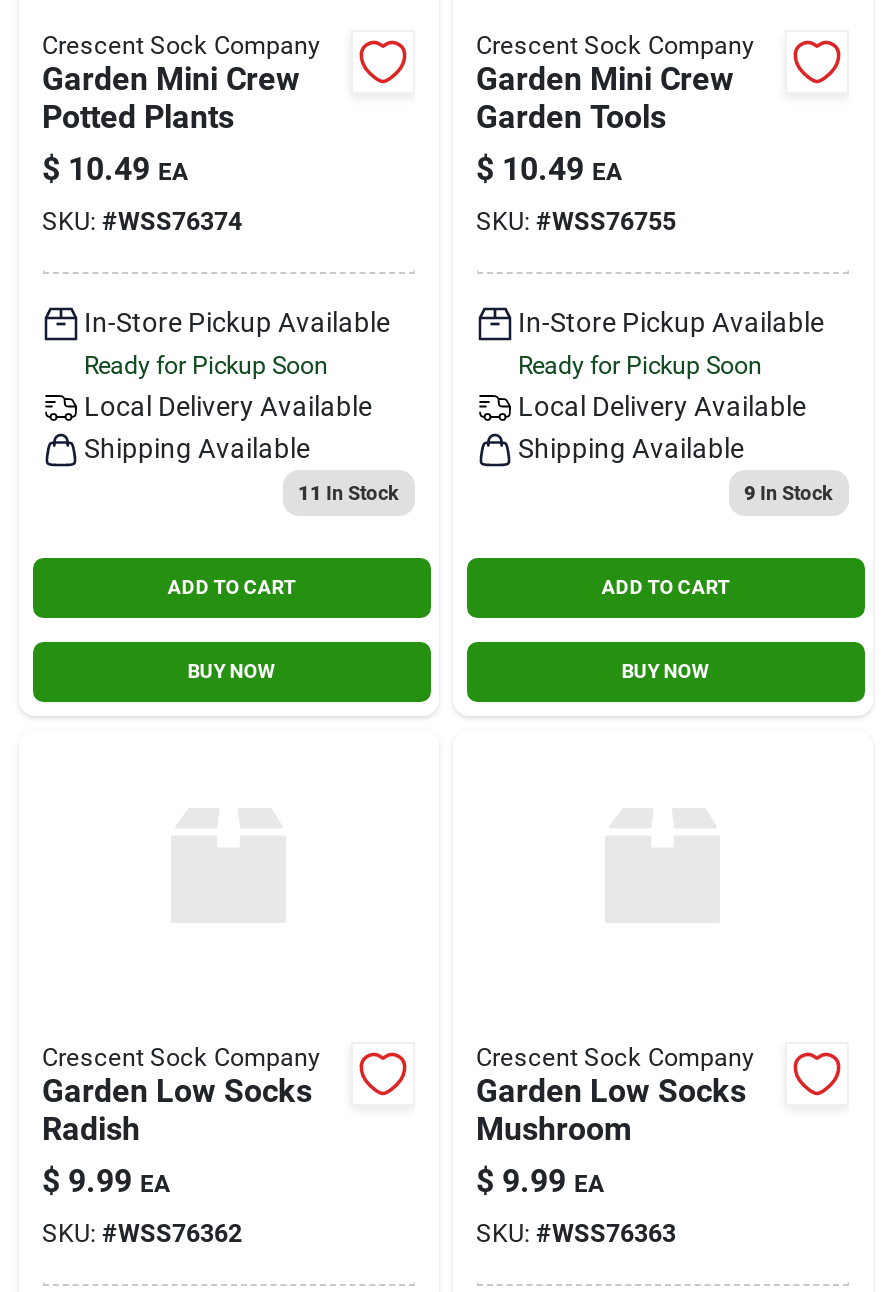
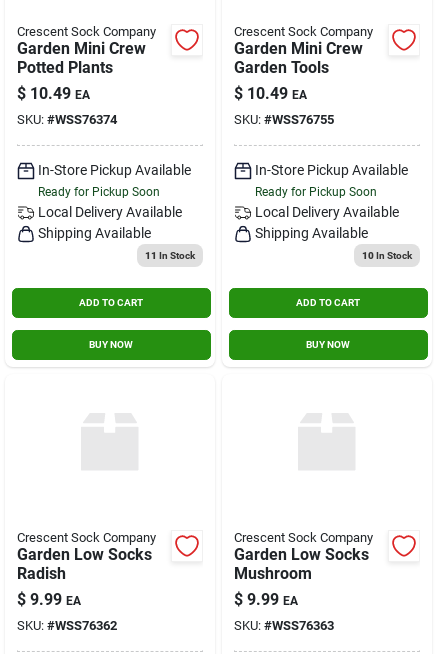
- 9 In Stock
+ 10 In Stock
